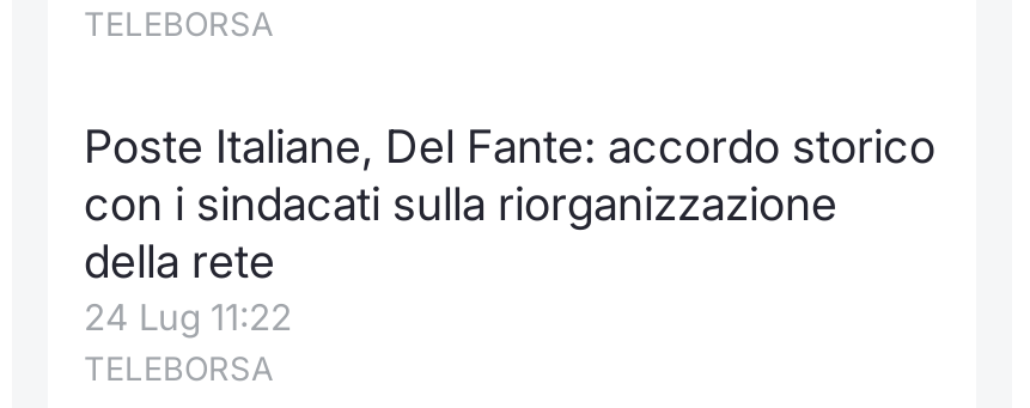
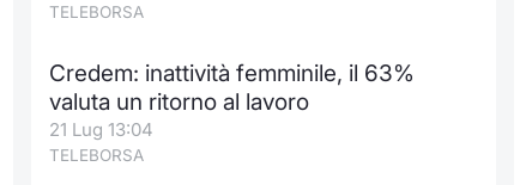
- Poste Italiane, Del Fante: accordo storico
- con i sindacati sulla riorganizzazione
- della rete
- 24 Lug 11:22
+ Credem: inattività femminile, il 63%
+ valuta un ritorno al lavoro
+ 21 Lug 13:04
